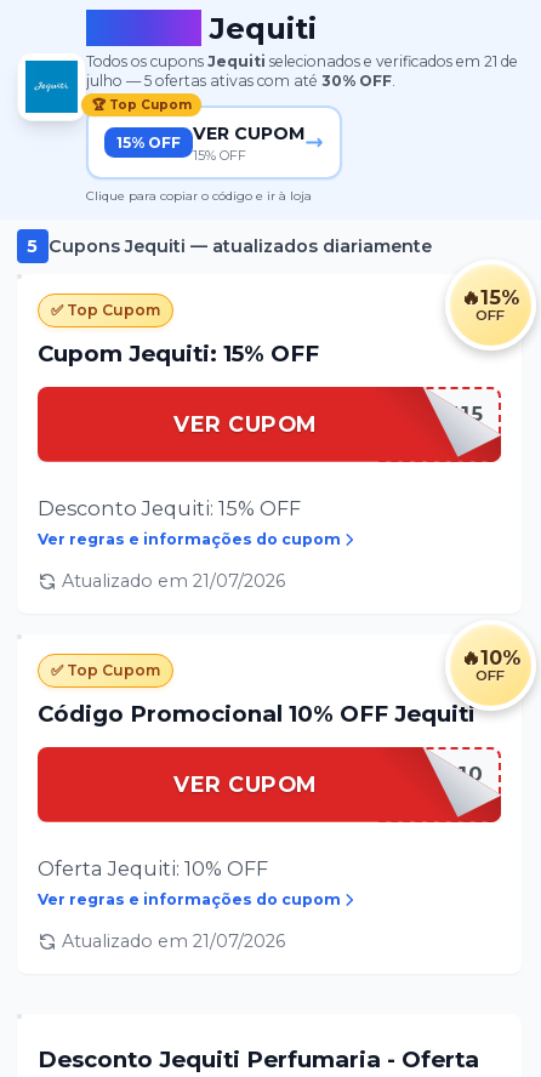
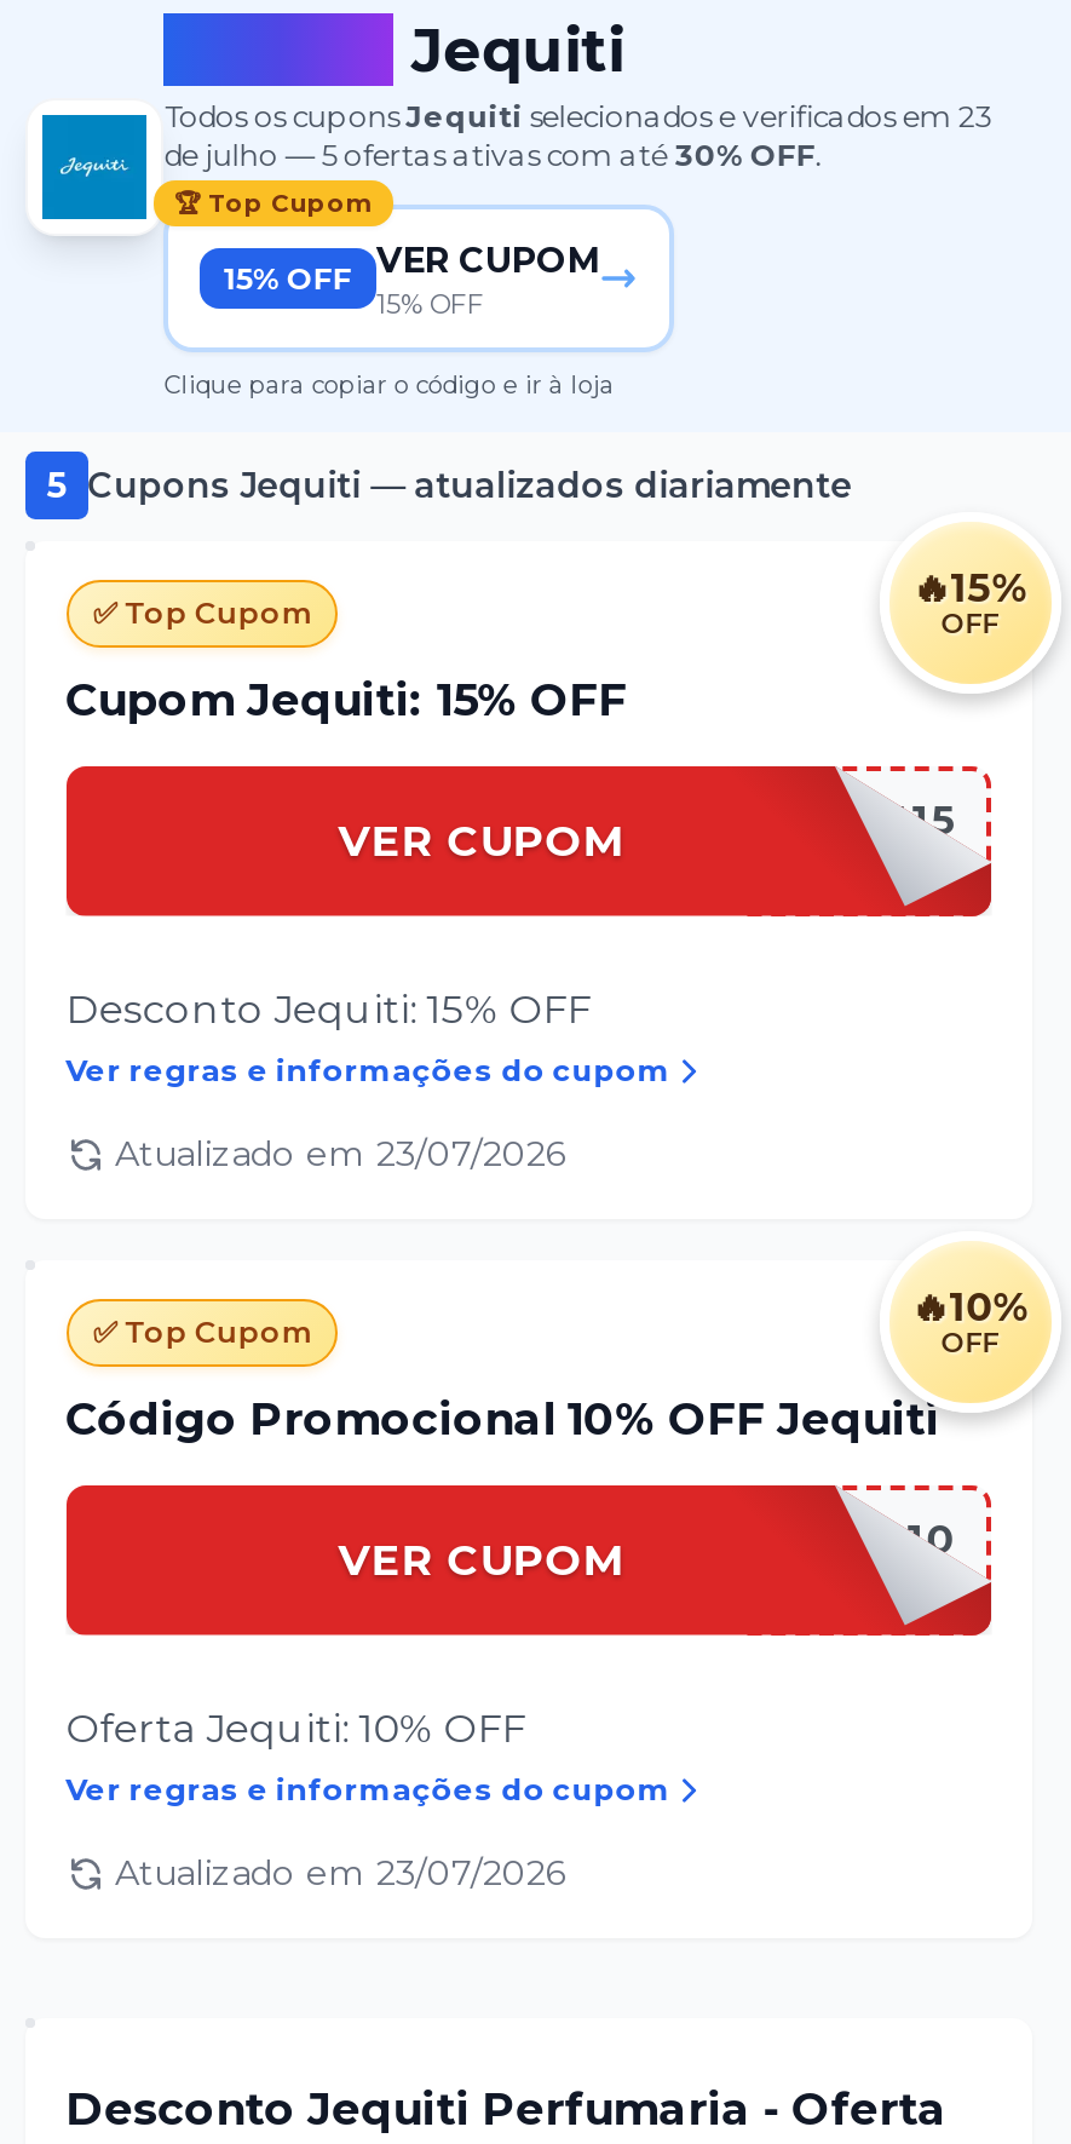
- Todos os cuponsJequiti selecionados e verificados em 21 de
- julho — 5 ofertas ativas com até 30% OFF.
+ Todos os cuponsJequiti selecionados e verificados em 23
+ de julho — 5 ofertas ativas com até 30% OFF.

- Atualizado em 21/07/2026
+ Atualizado em 23/07/2026

- Atualizado em 21/07/2026
+ Atualizado em 23/07/2026
